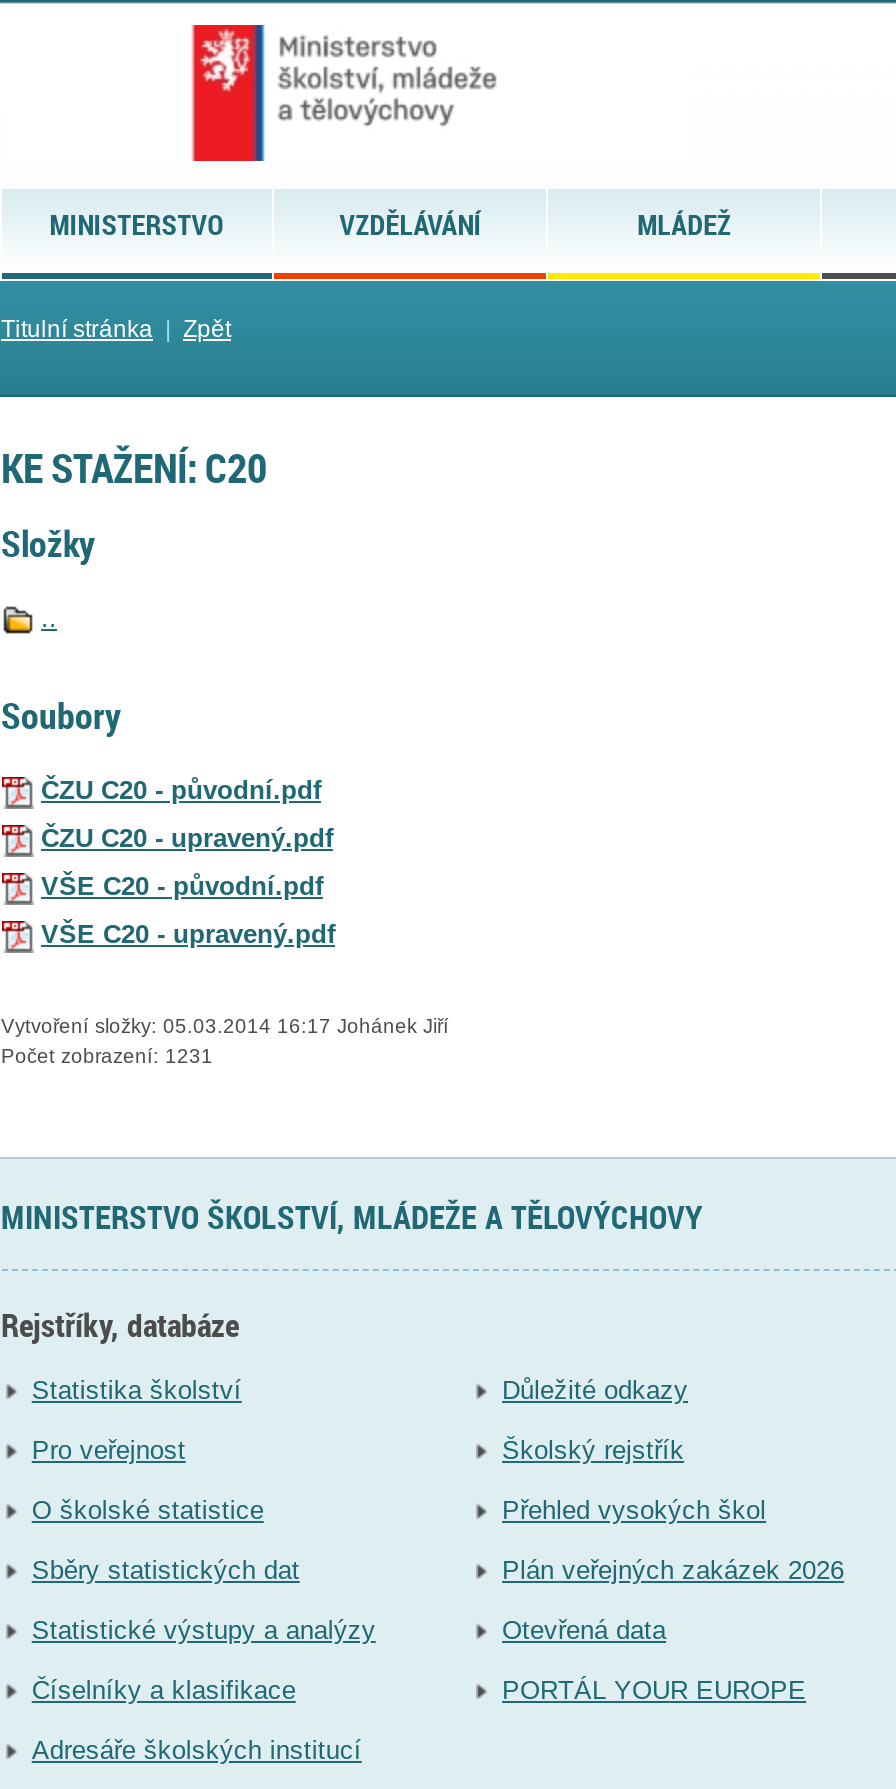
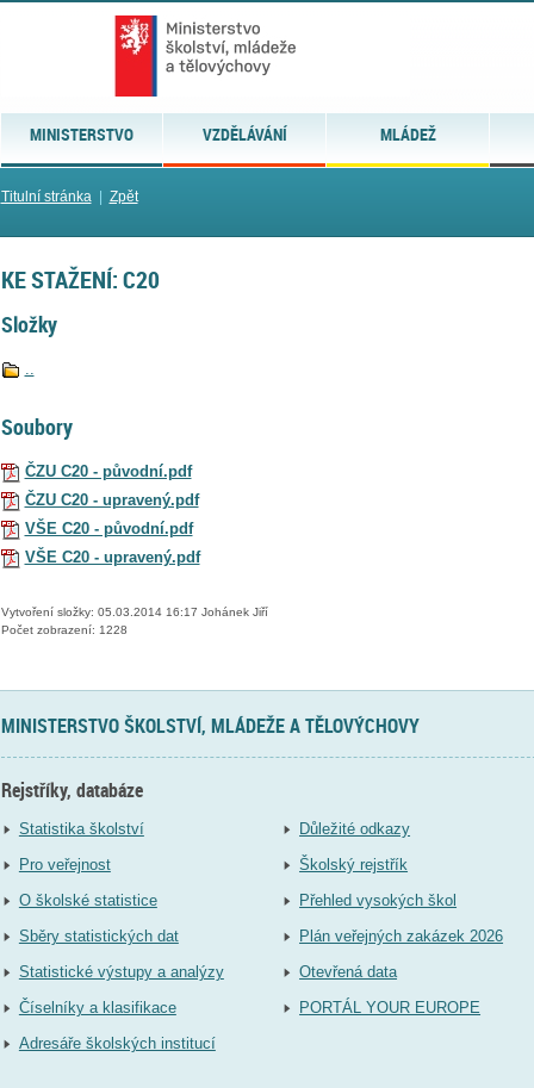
- Počet zobrazení: 1231
+ Počet zobrazení: 1228
